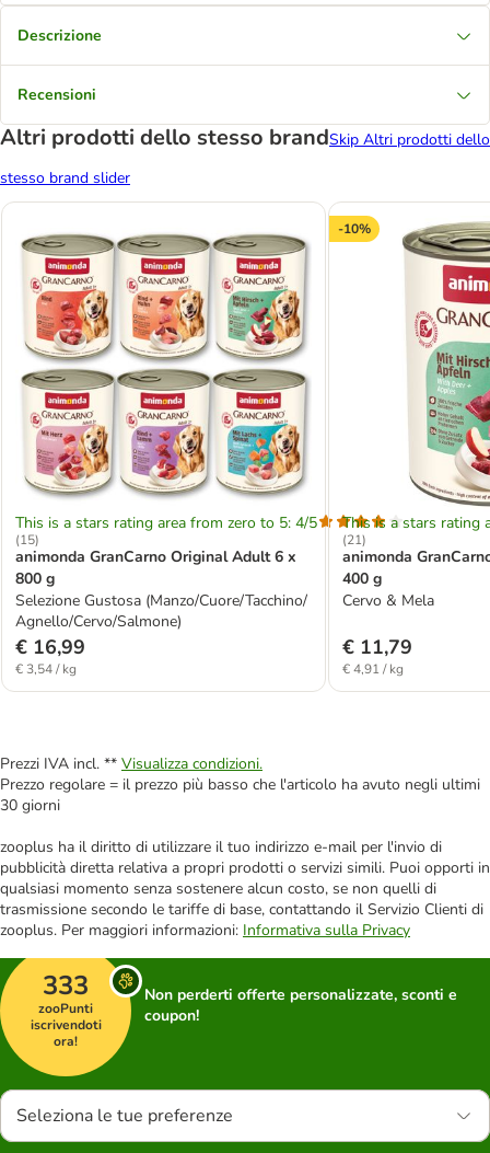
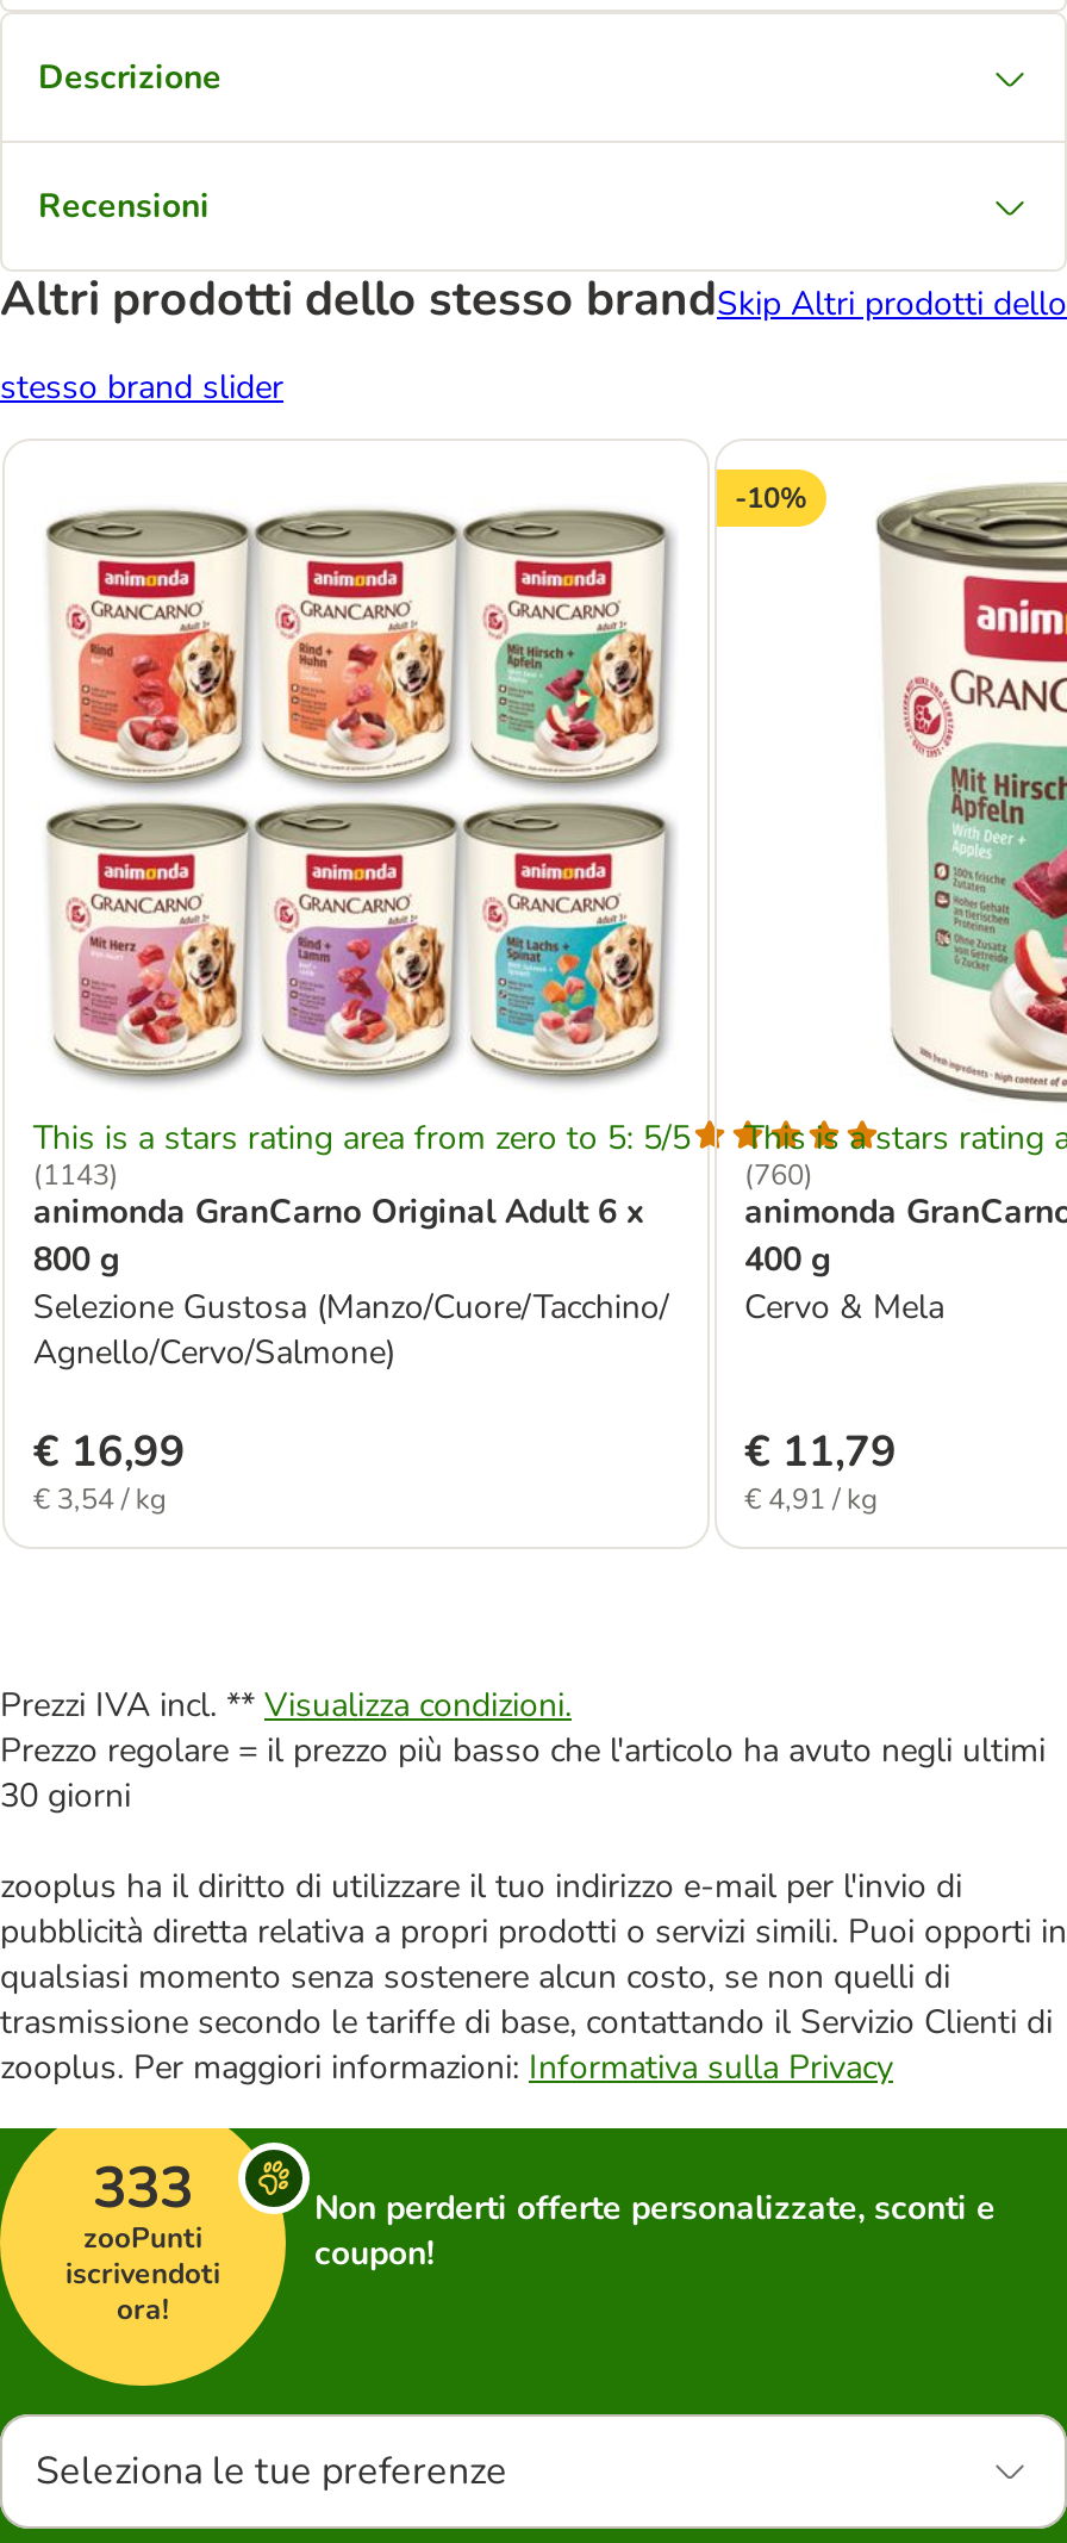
- This is a stars rating area from zero to 5: 4/5
+ This is a stars rating area from zero to 5: 5/5

- (15)
+ (1143)

- (21)
+ (760)
